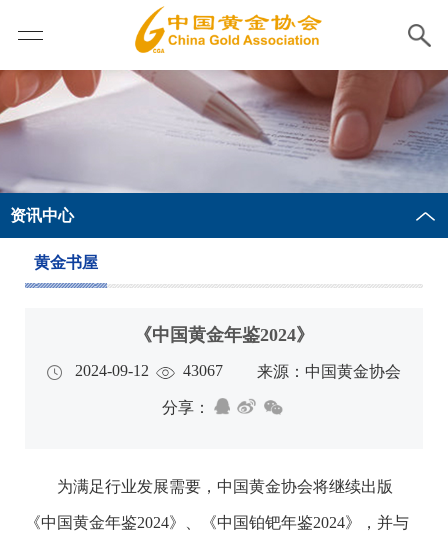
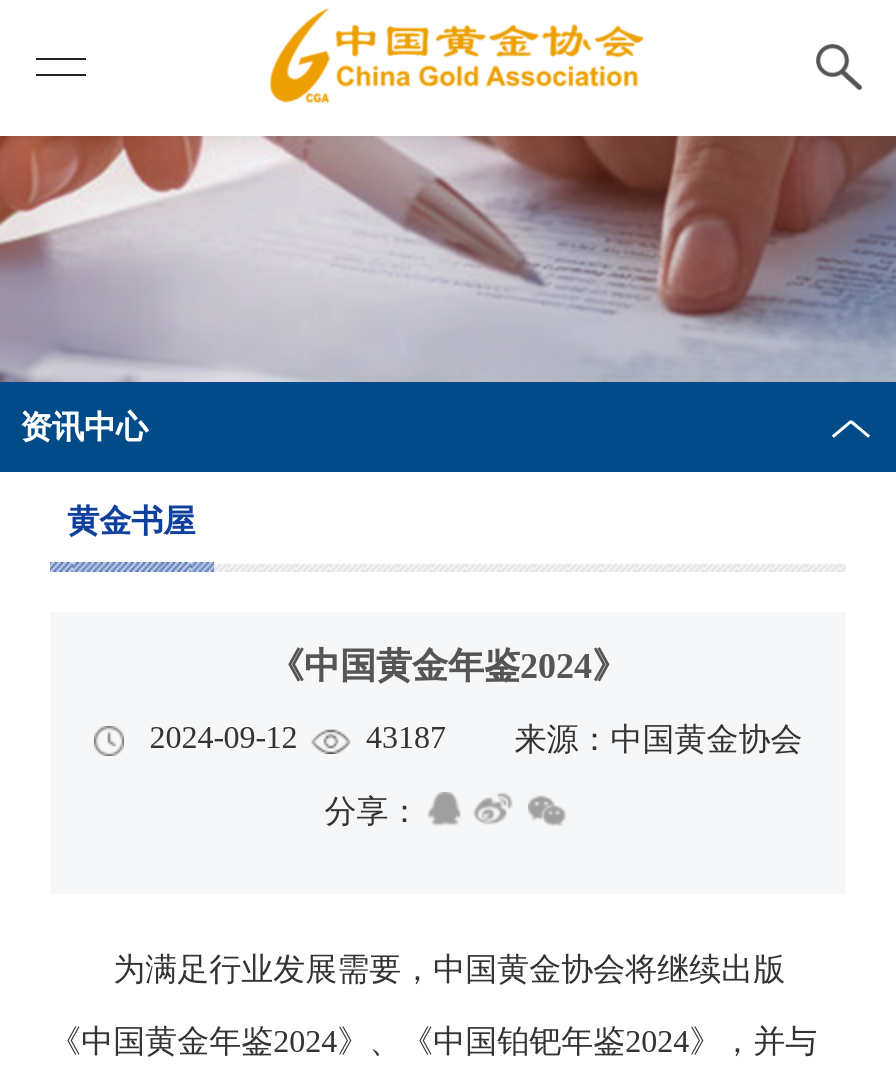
- 43067
+ 43187
